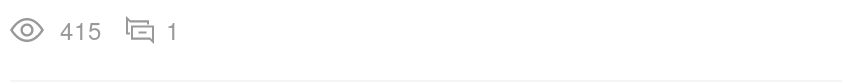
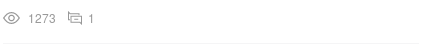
- 415 1
+ 1273 1
